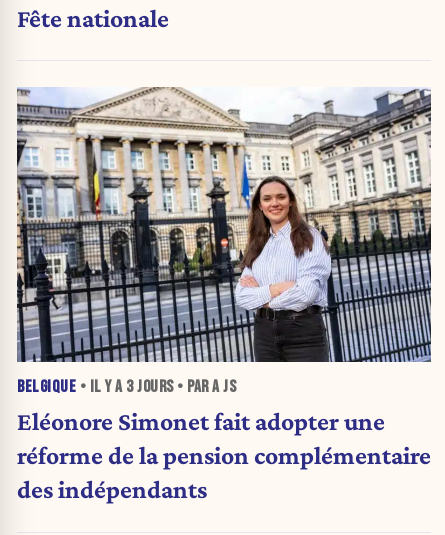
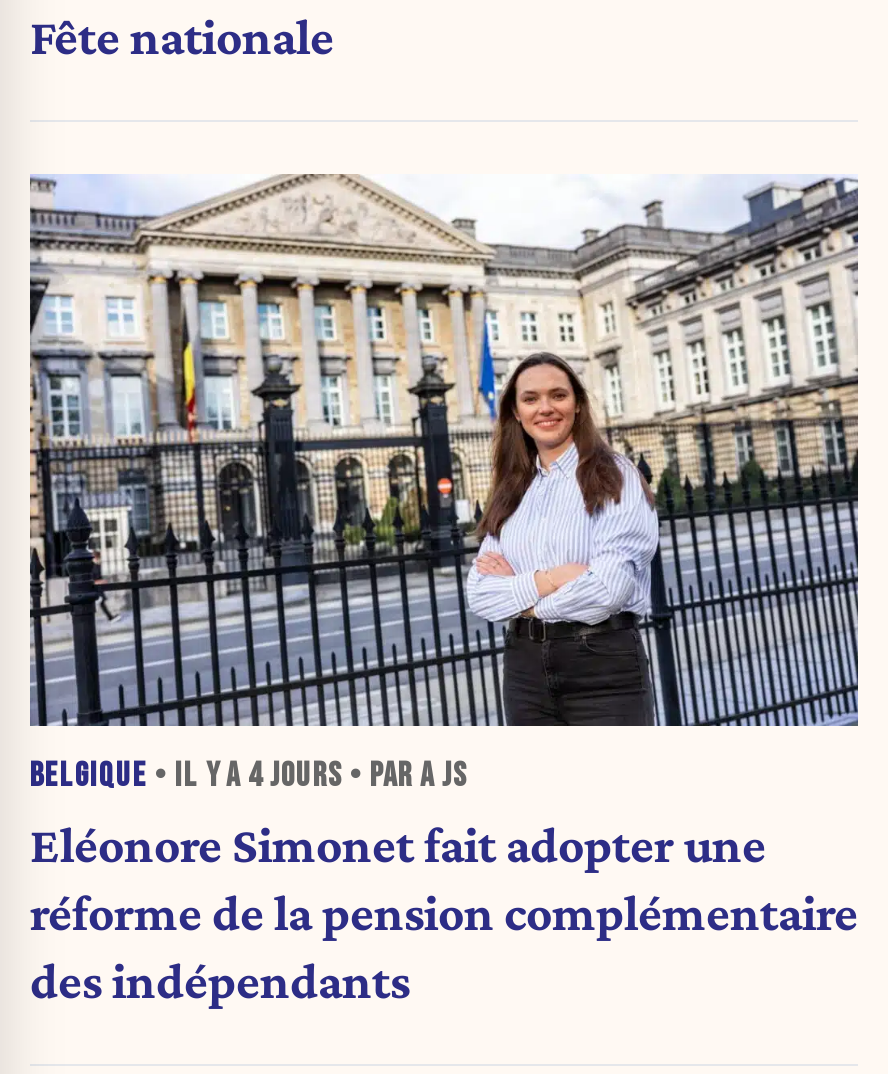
- BELGIQUE • IL Y A 3 JOURS • PAR A JS
+ BELGIQUE • IL Y A 4 JOURS • PAR A JS
